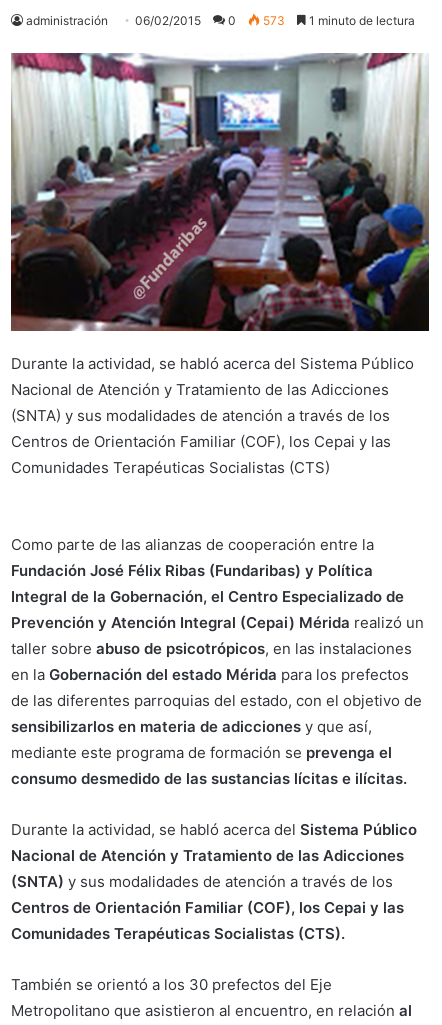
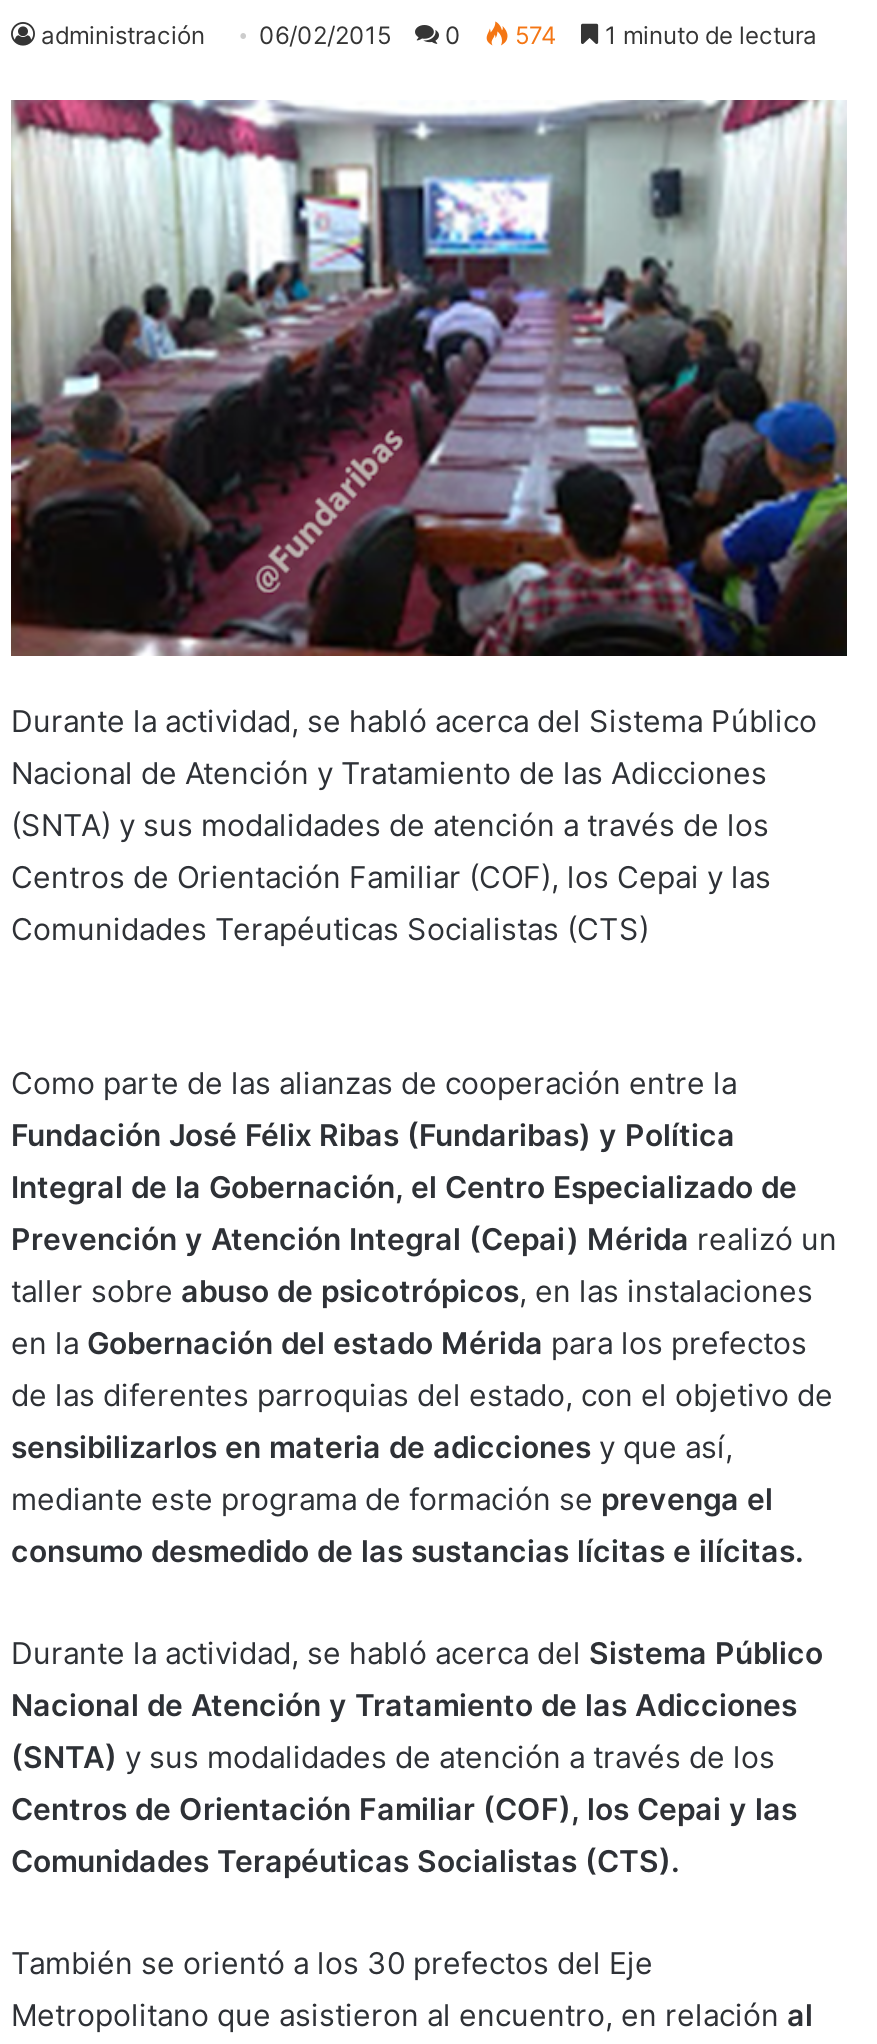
- administración 06/02/2015 0 573 1 minuto de lectura
+ administración 06/02/2015 0 574 1 minuto de lectura
